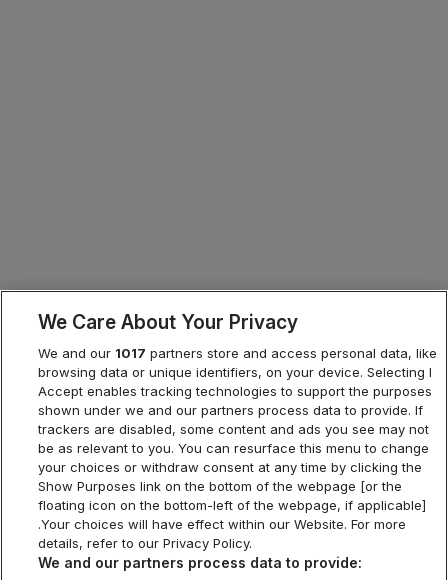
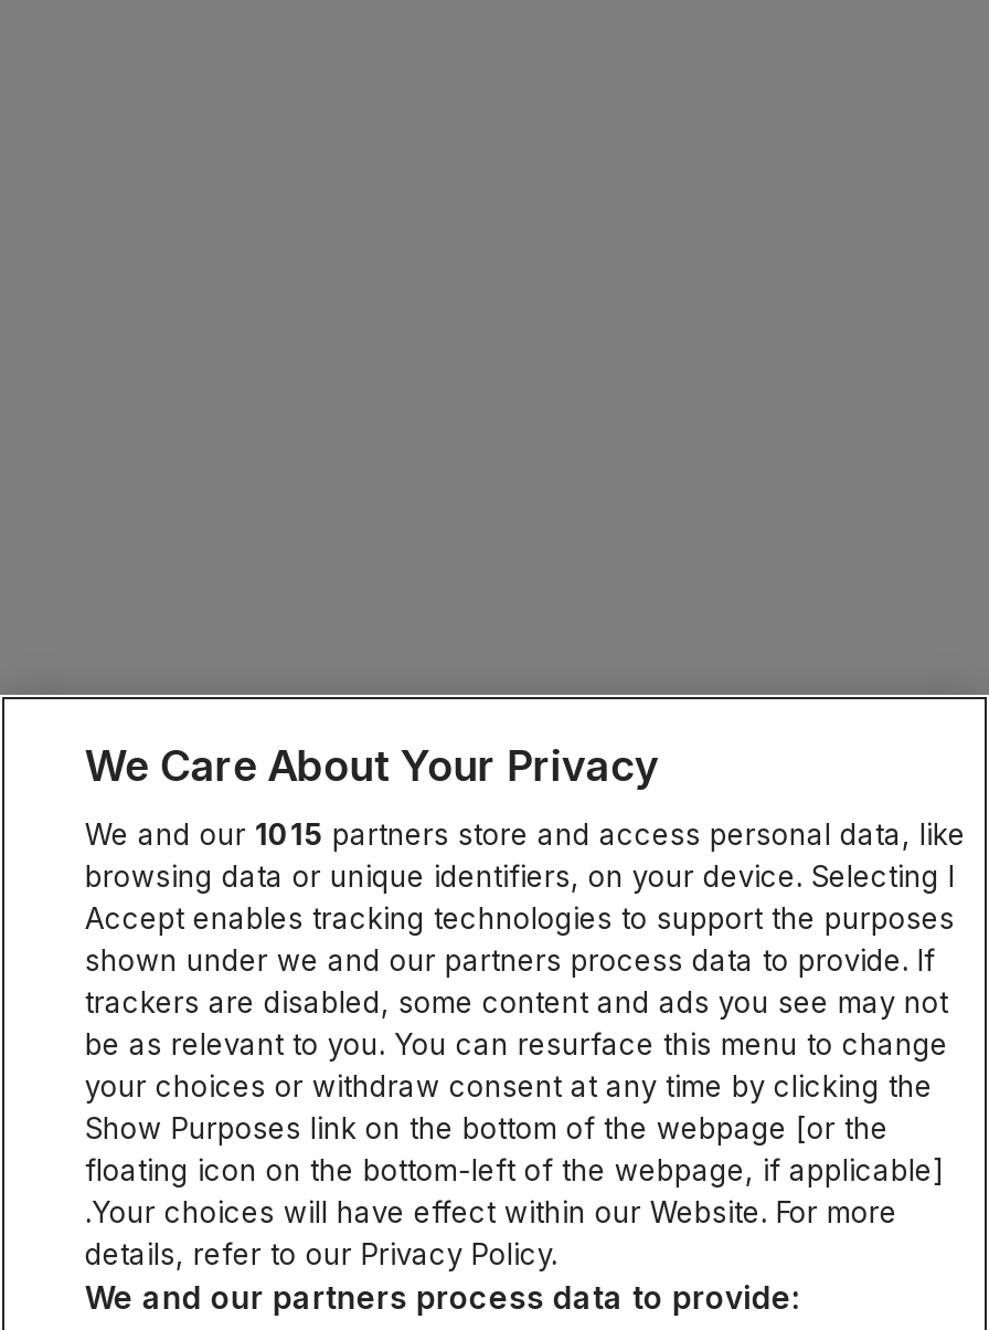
- We and our 1017 partners store and access personal data, like
+ We and our 1015 partners store and access personal data, like
